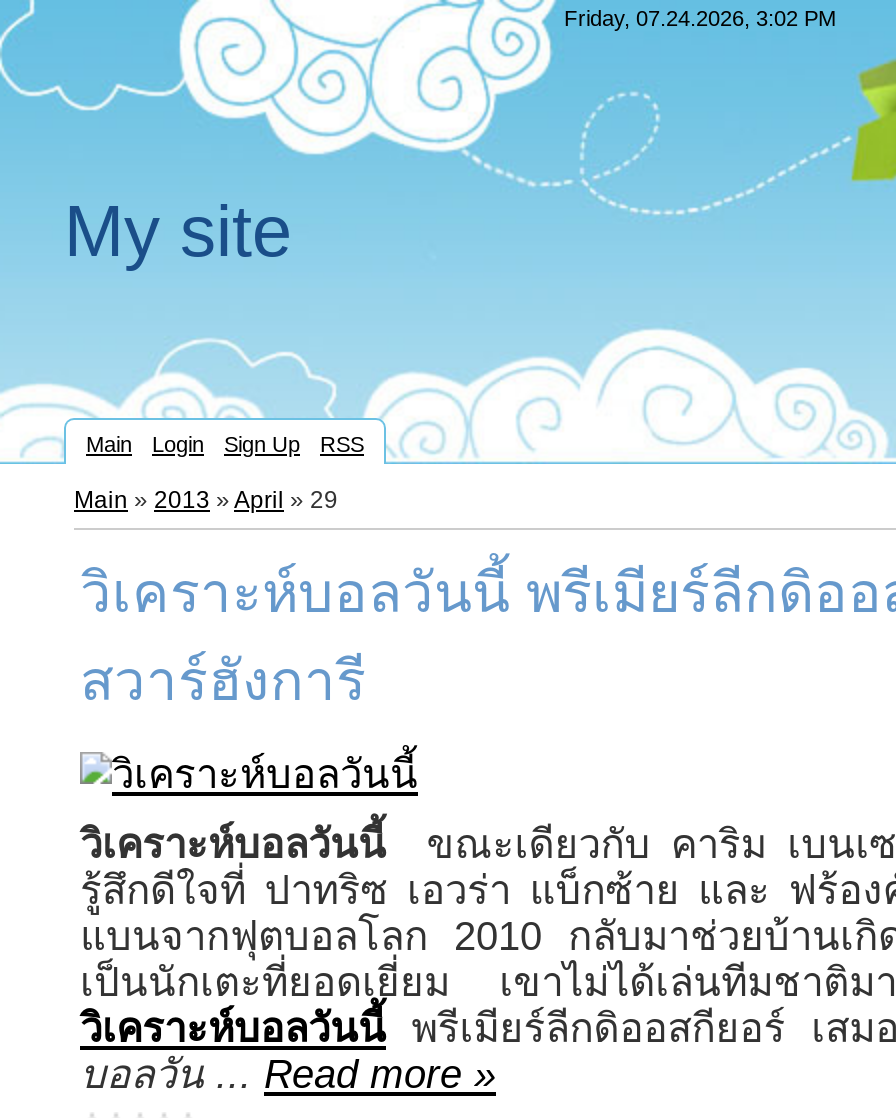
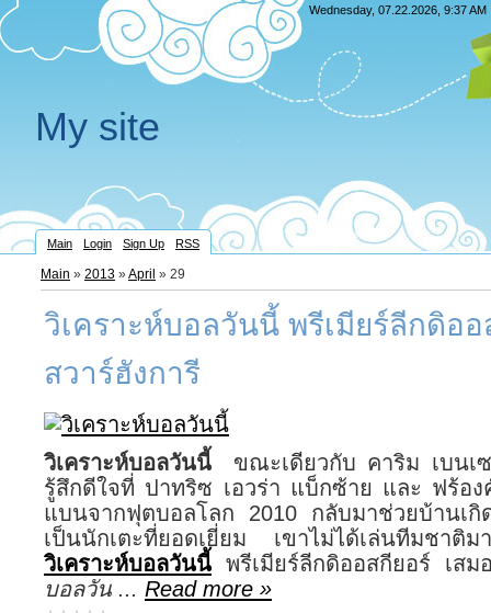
- Friday, 07.24.2026, 3:02 PM
+ Wednesday, 07.22.2026, 9:37 AM
